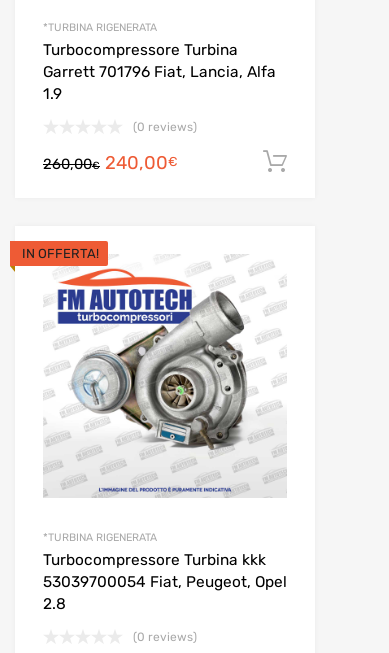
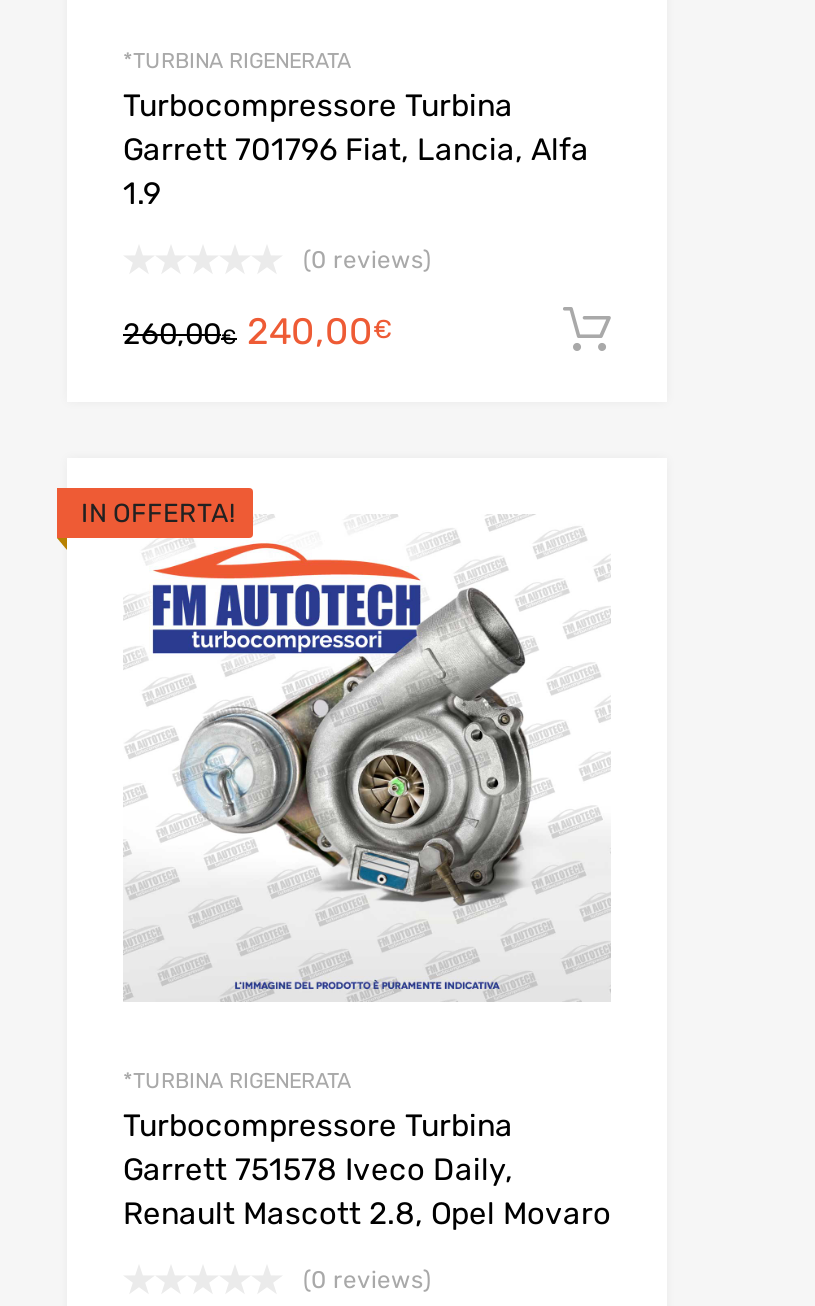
- Turbocompressore Turbina kkk
- 53039700054 Fiat, Peugeot, Opel
- 2.8
+ Turbocompressore Turbina
+ Garrett 751578 Iveco Daily,
+ Renault Mascott 2.8, Opel Movaro
